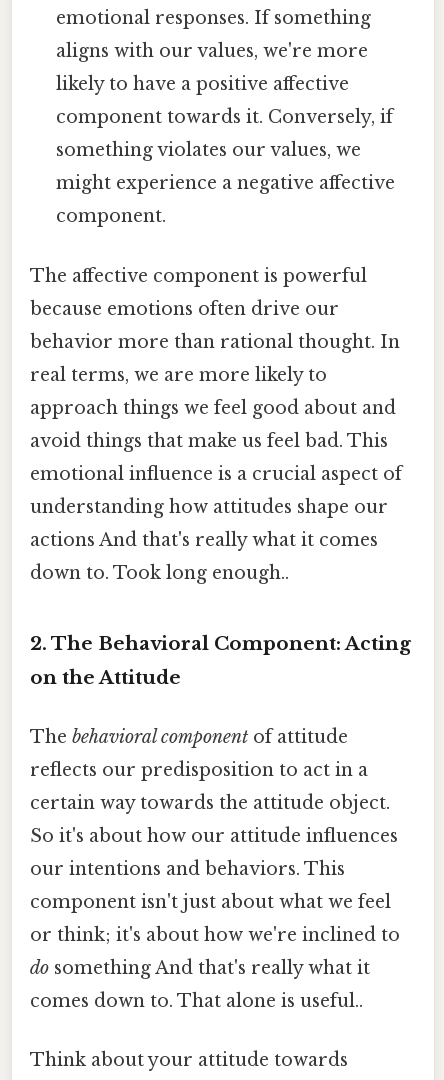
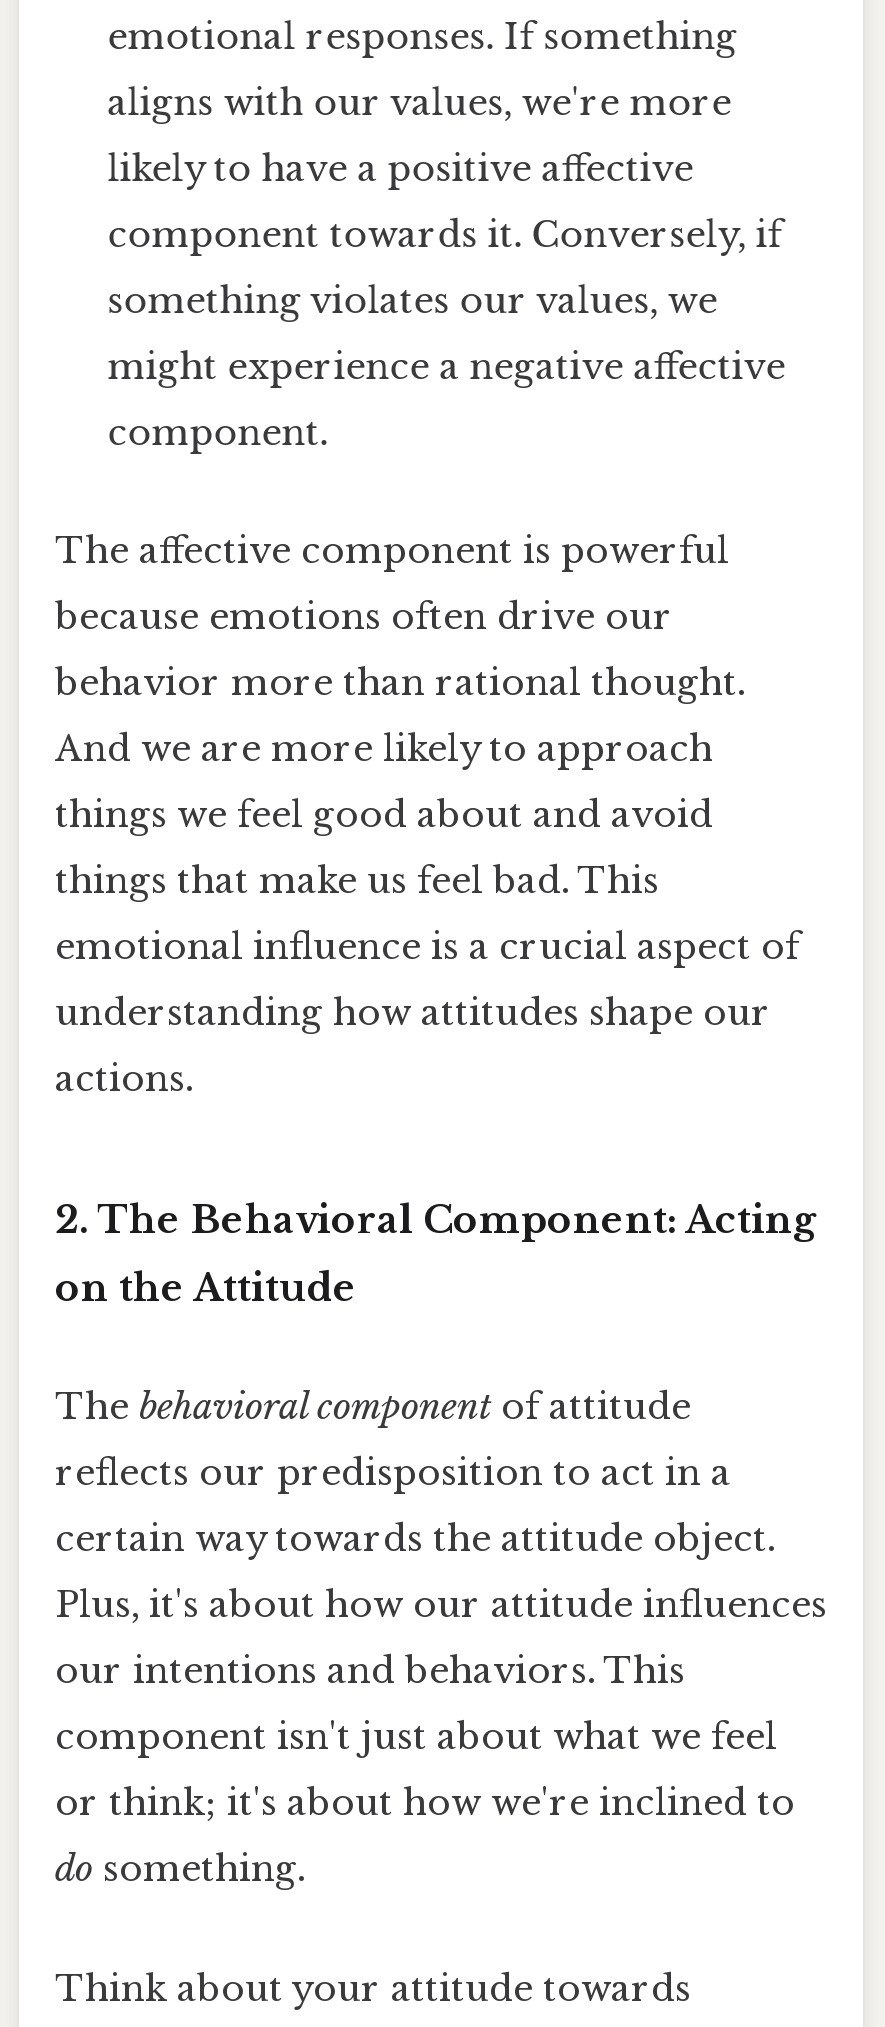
- behavior more than rational thought. In
+ behavior more than rational thought.

- real terms, we are more likely to
+ And we are more likely to approach

- approach things we feel good about and
+ things we feel good about and avoid

- avoid things that make us feel bad. This
+ things that make us feel bad. This

- actions And that's really what it comes
- down to. Took long enough..
+ actions.

- So it's about how our attitude influences
+ Plus, it's about how our attitude influences

- do something And that's really what it
- comes down to. That alone is useful..
+ do something.
